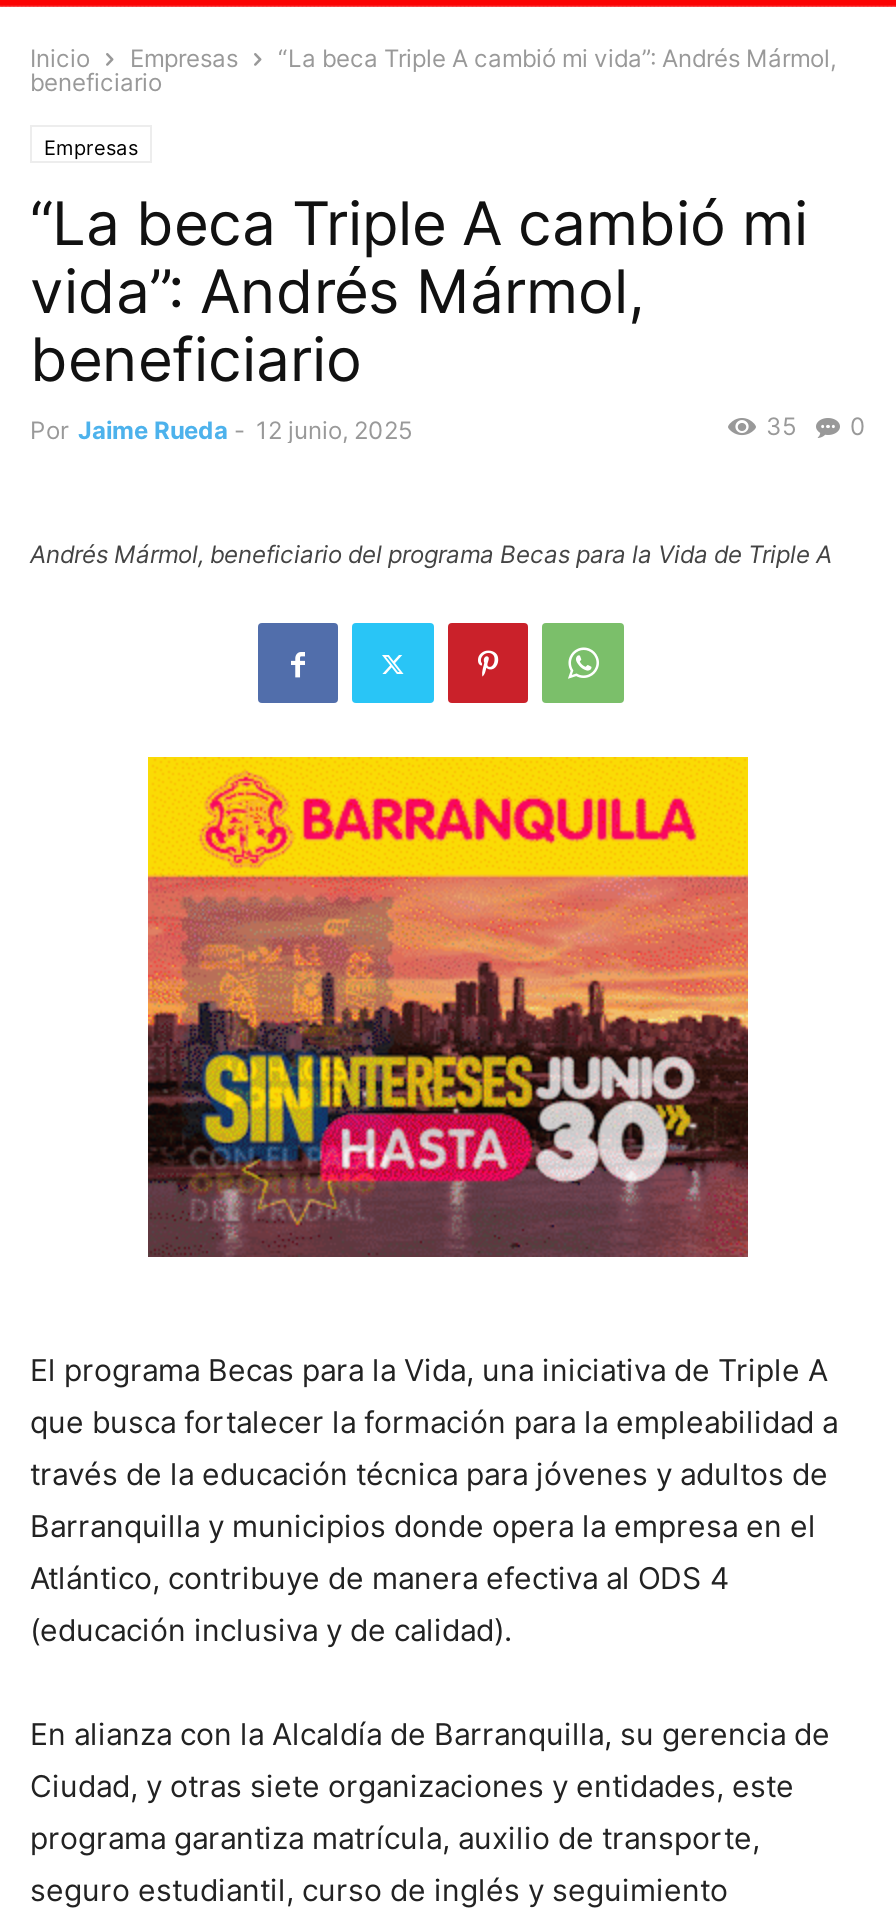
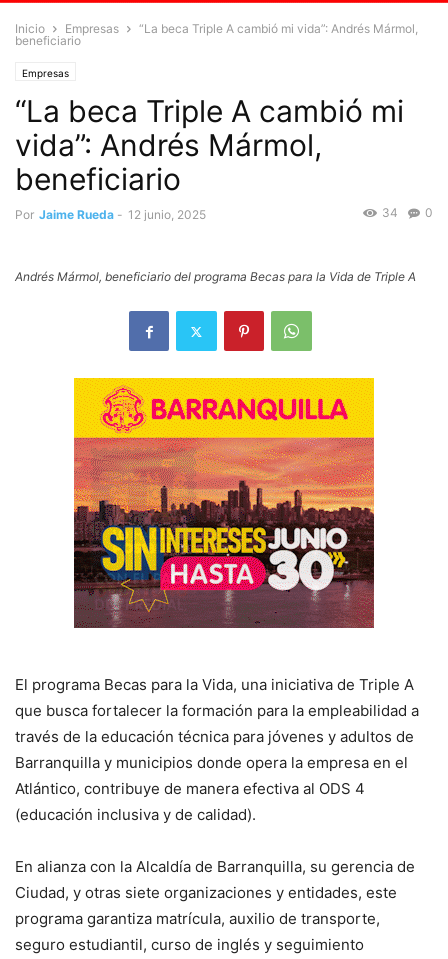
- 35 0
+ 34 0
